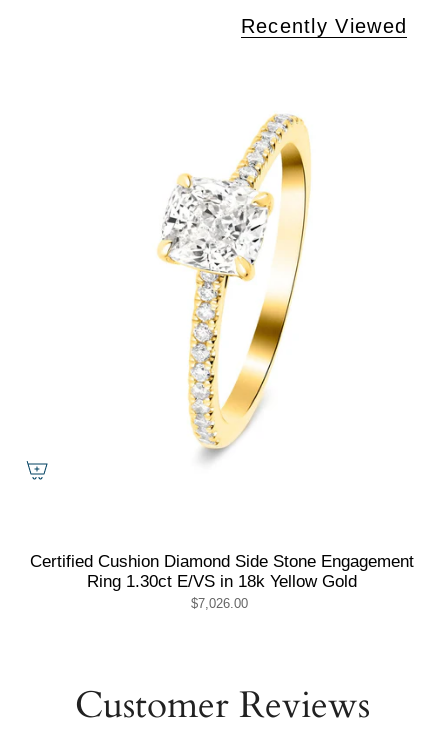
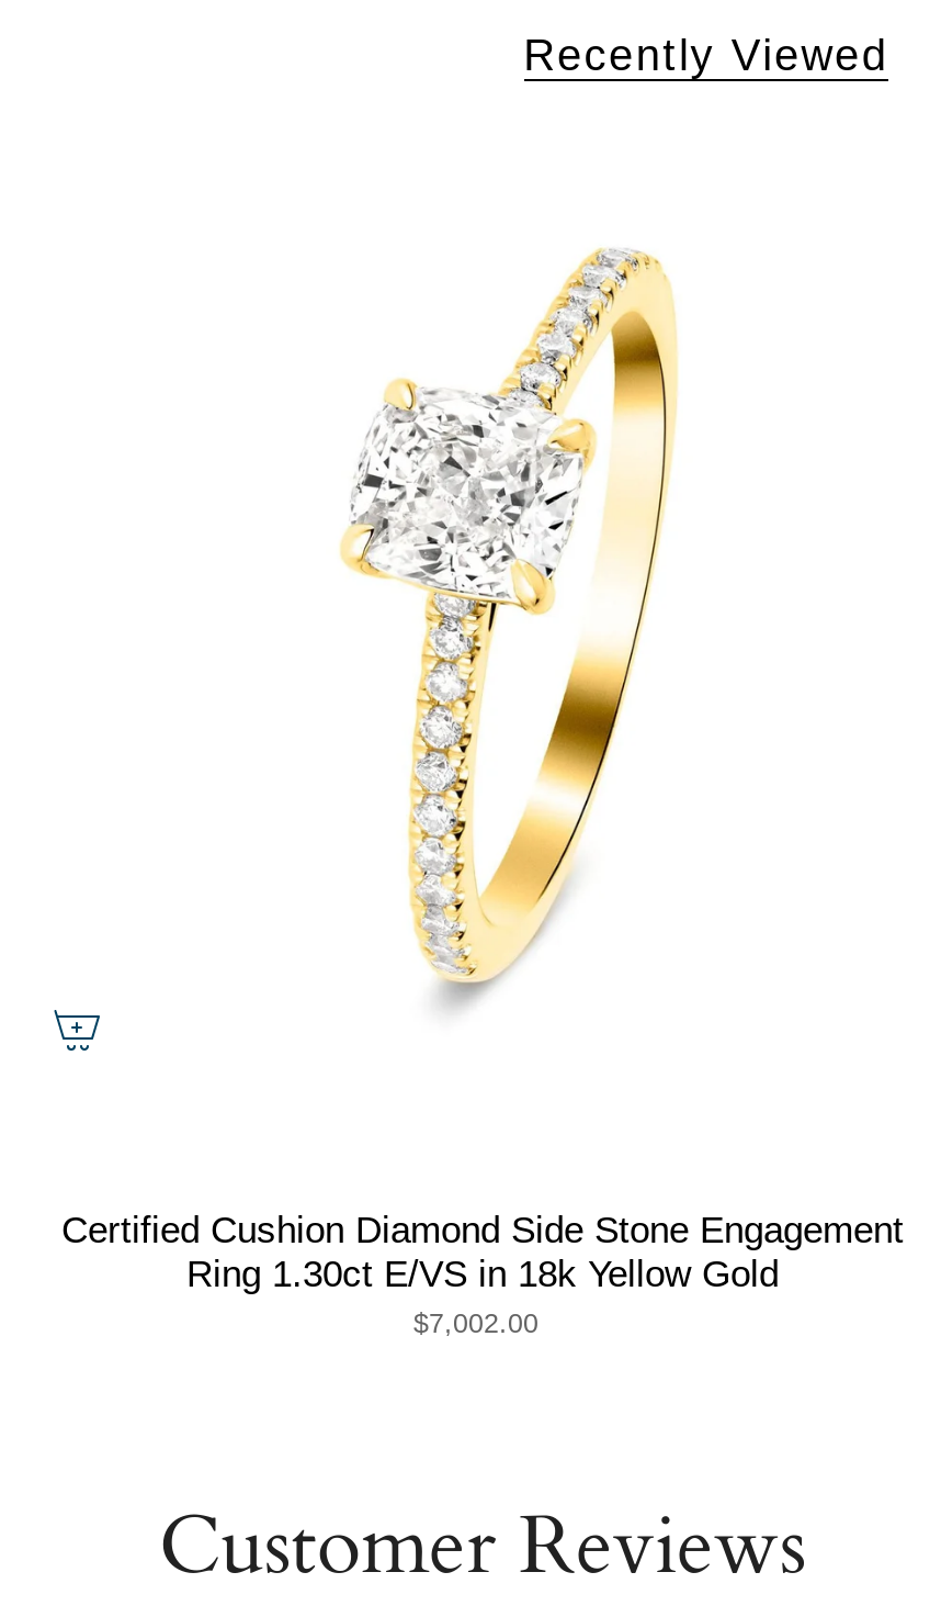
- $7,026.00
+ $7,002.00
